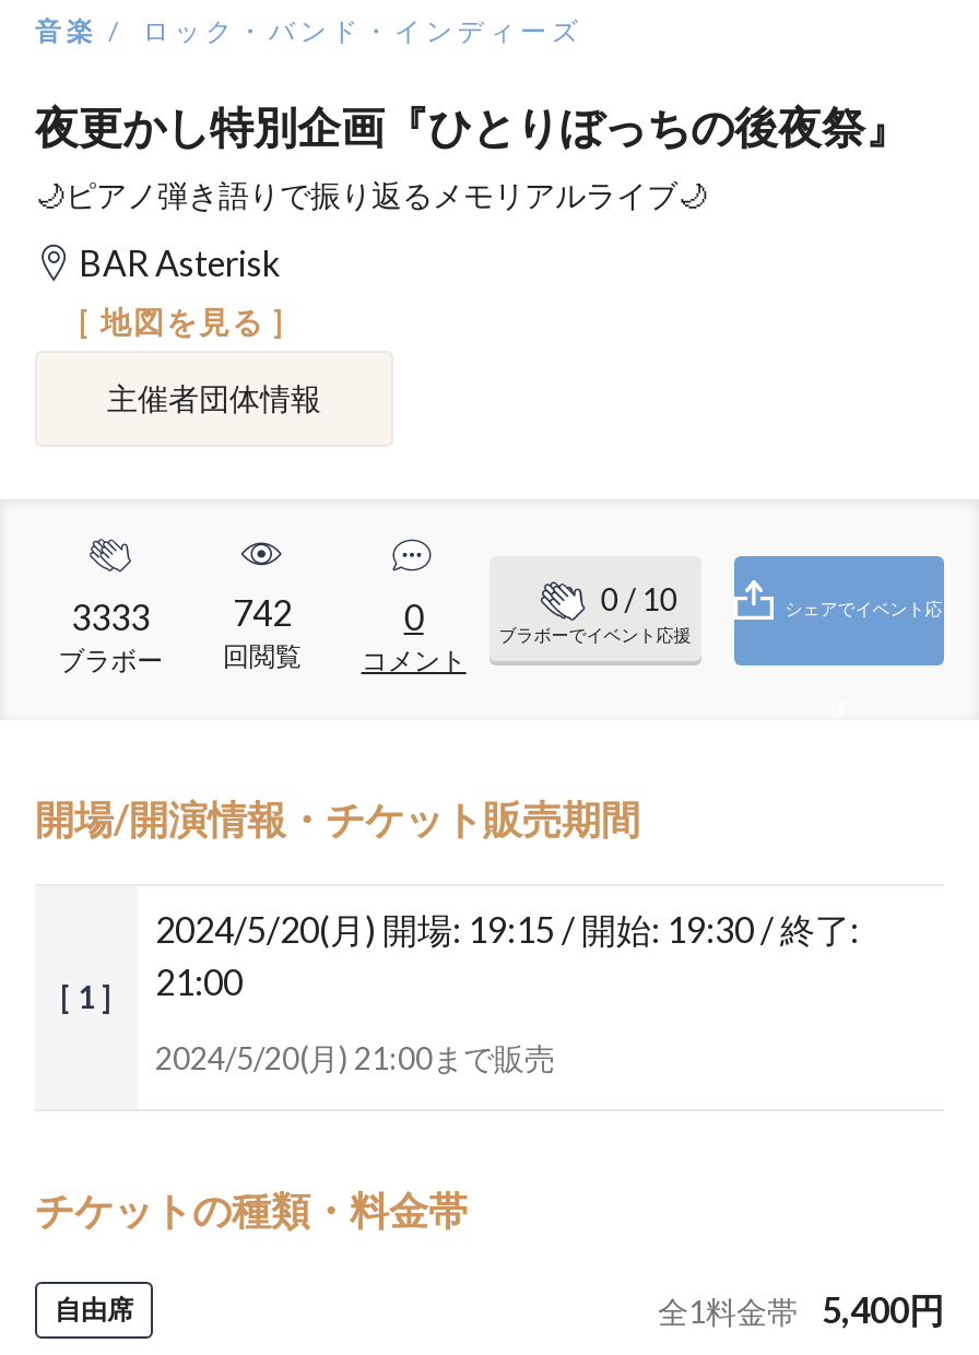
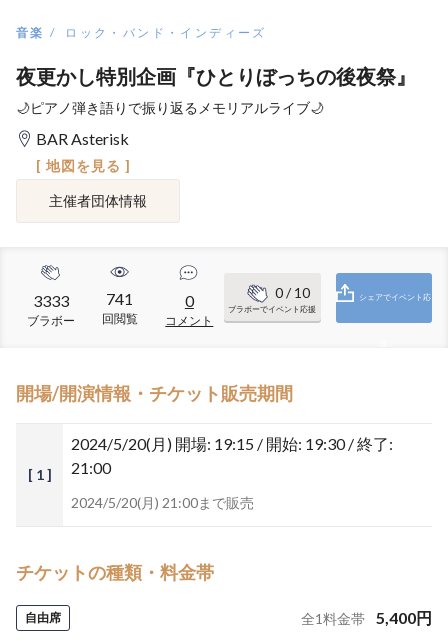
- 3333 742
+ 3333 741
